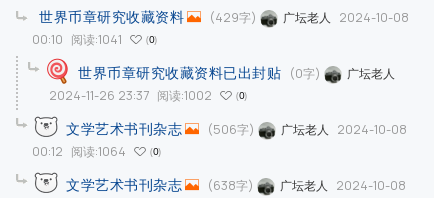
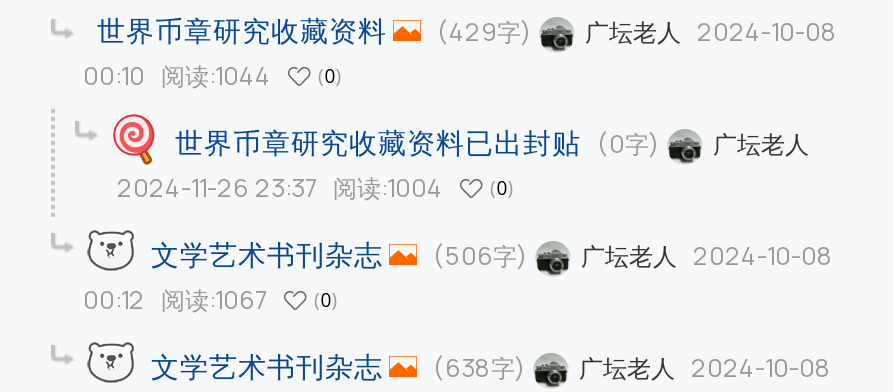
- 00:10 阅读:1041 0
+ 00:10 阅读:1044 0

- 2024-11-26 23:37 阅读:1002 0
+ 2024-11-26 23:37 阅读:1004 0

- 00:12 阅读:1064 0
+ 00:12 阅读:1067 0
